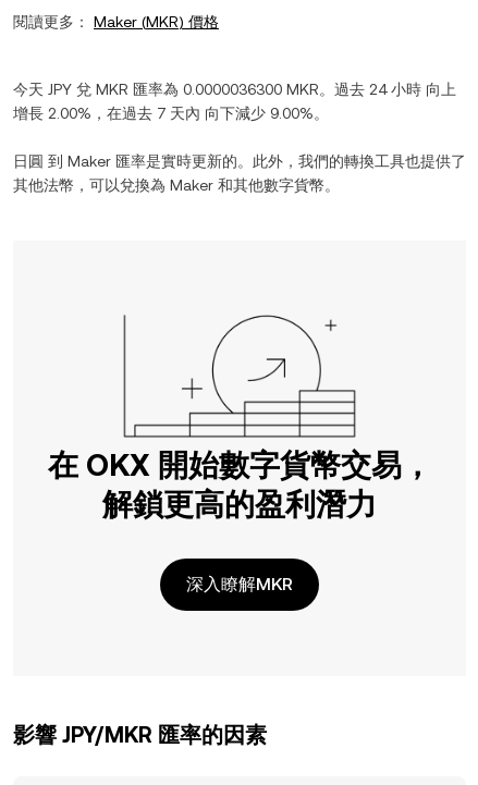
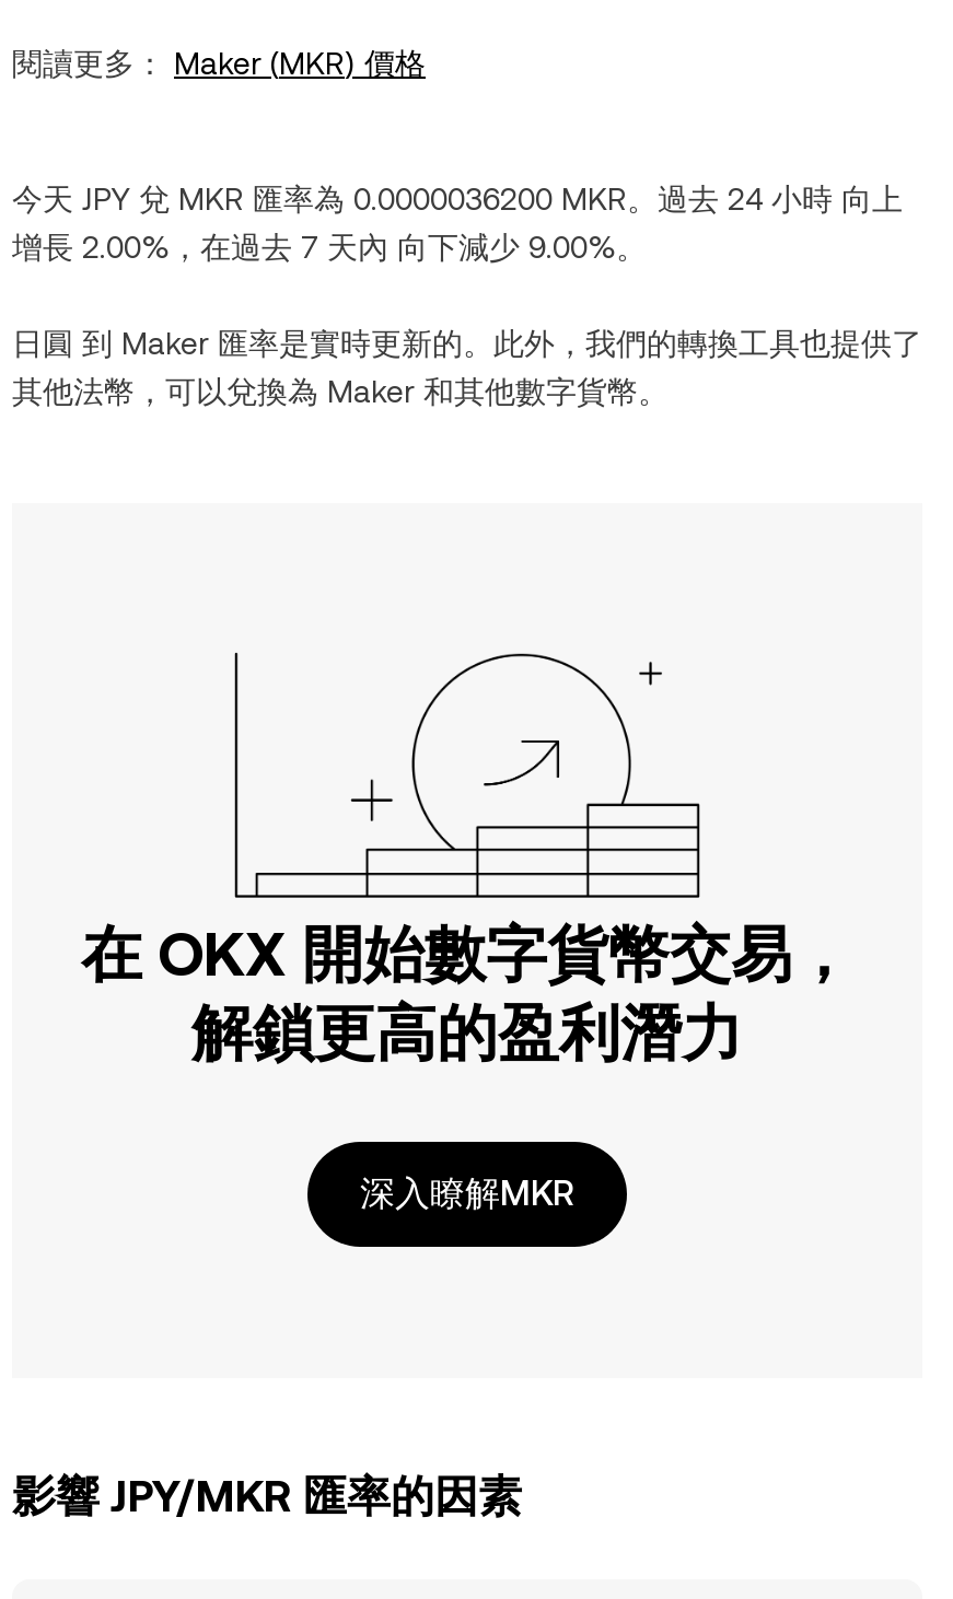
- 今天JPY兌MKR匯率為0.0000036300 MKR。過去 24 小時向上
+ 今天JPY兌MKR匯率為0.0000036200 MKR。過去 24 小時向上
